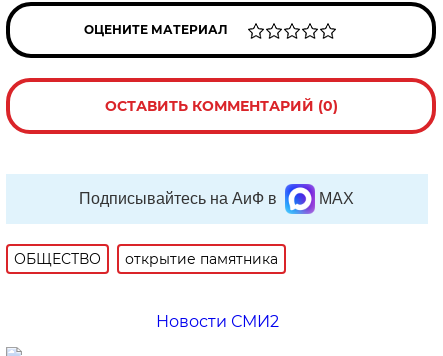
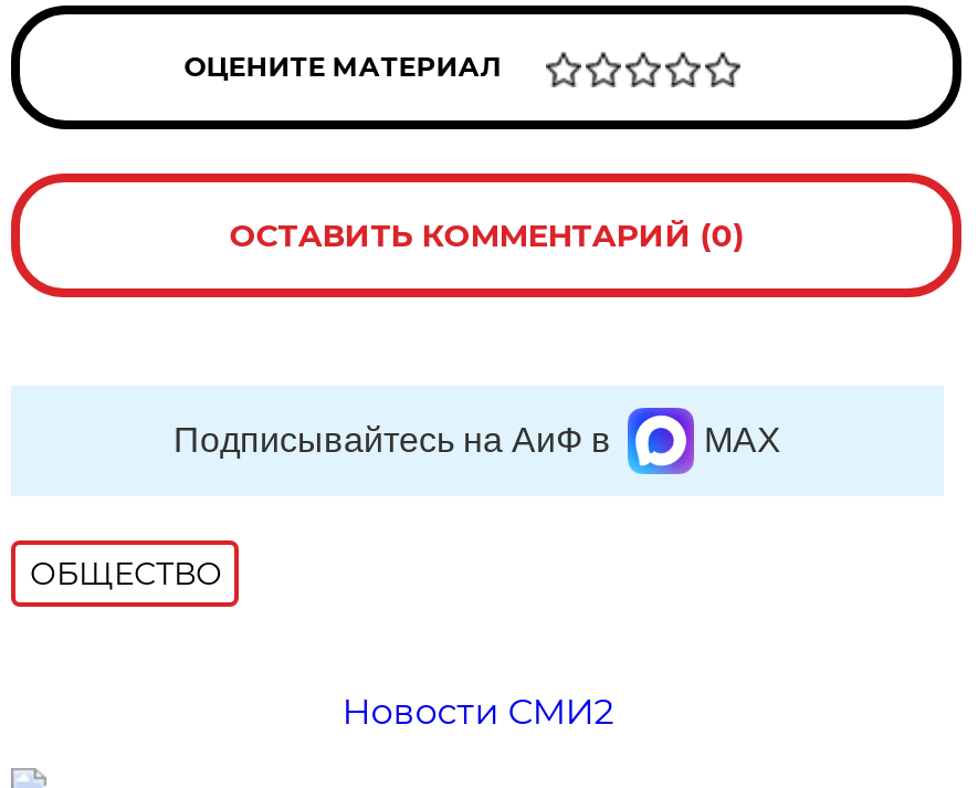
- открытие памятника
